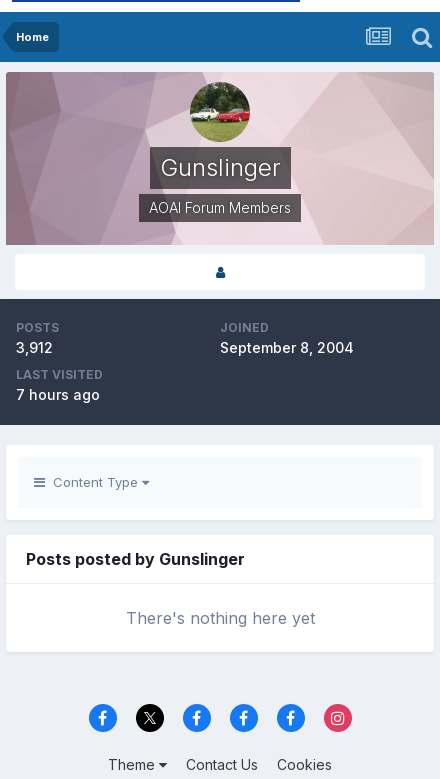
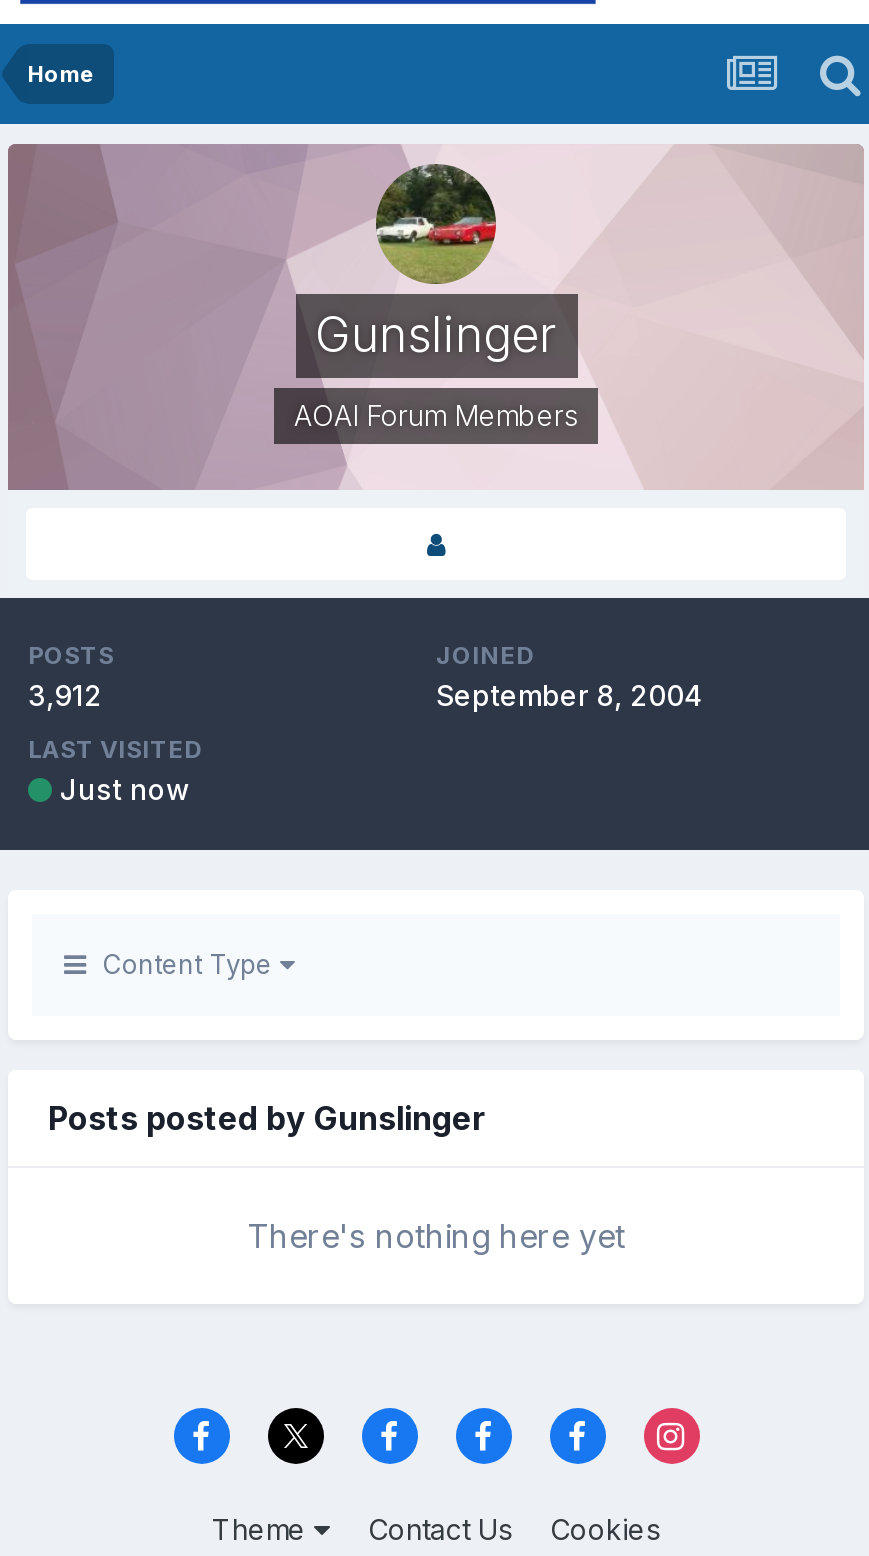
- 7 hours ago
+ Just now
